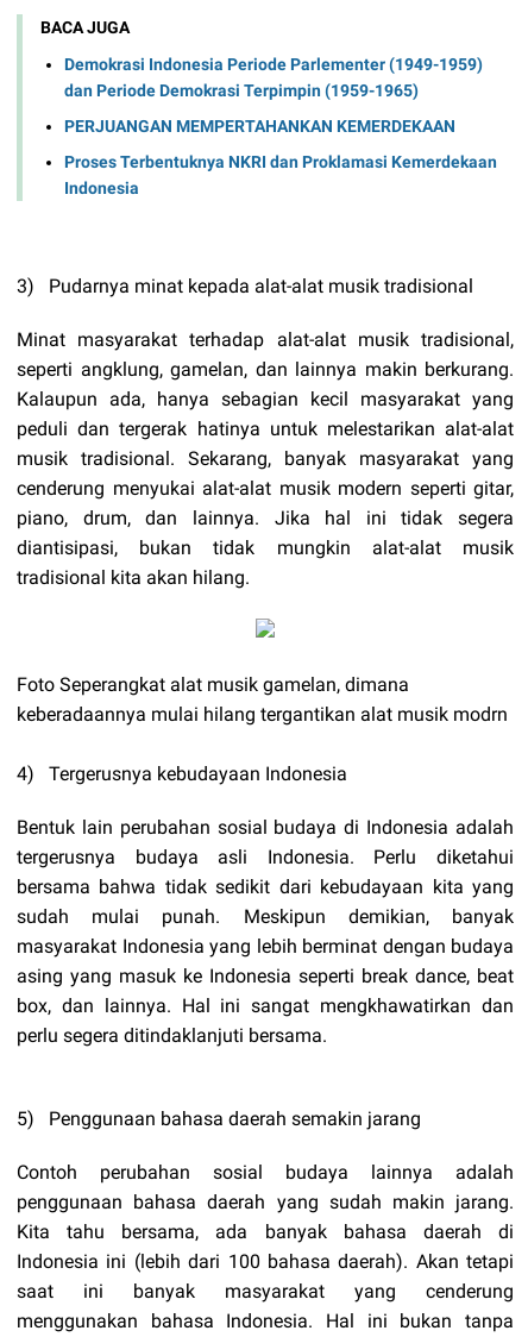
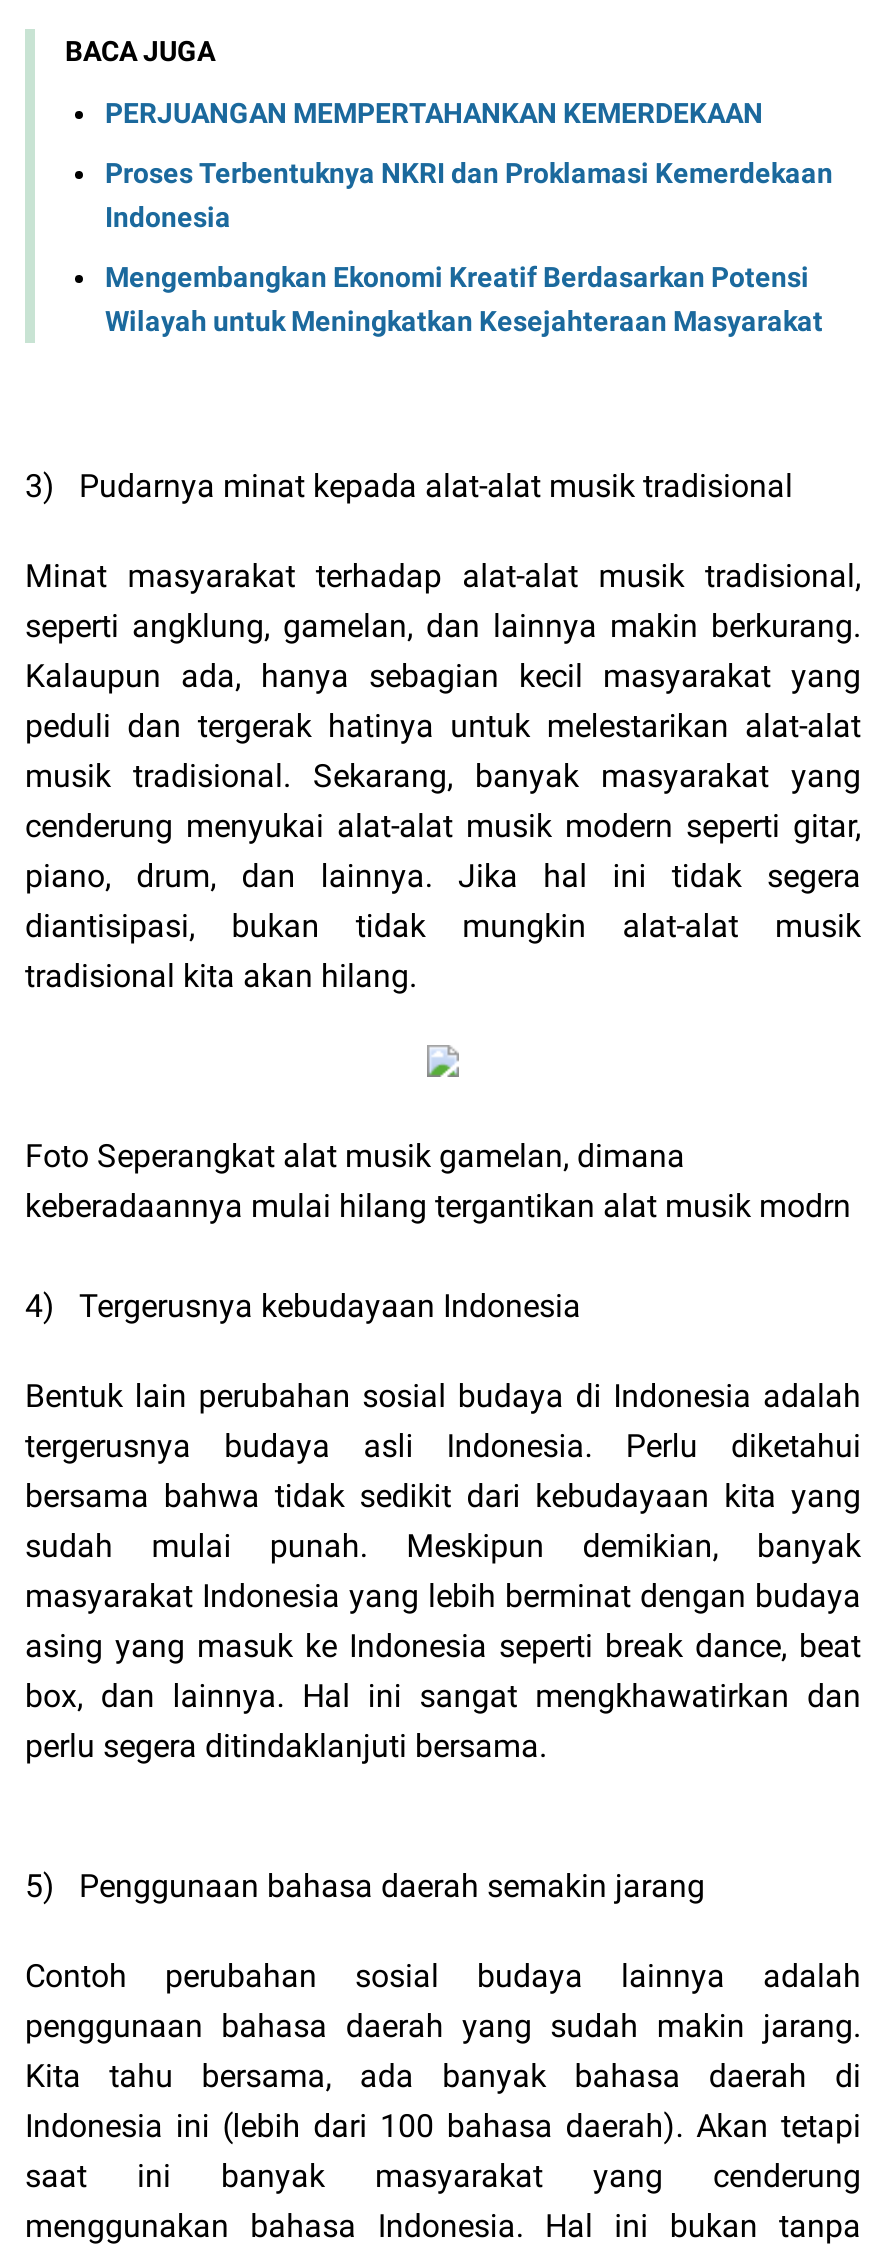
- Demokrasi Indonesia Periode Parlementer (1949-1959)
- dan Periode Demokrasi Terpimpin (1959-1965)

moved up: PERJUANGAN MEMPERTAHANKAN KEMERDEKAAN | Proses Terbentuknya NKRI dan Proklamasi Kemerdekaan | Indonesia

+ Mengembangkan Ekonomi Kreatif Berdasarkan Potensi
+ Wilayah untuk Meningkatkan Kesejahteraan Masyarakat
